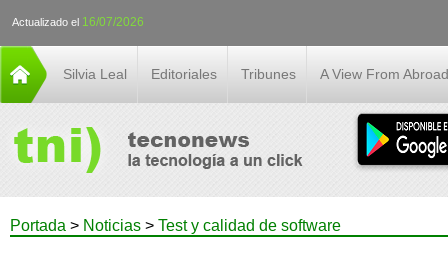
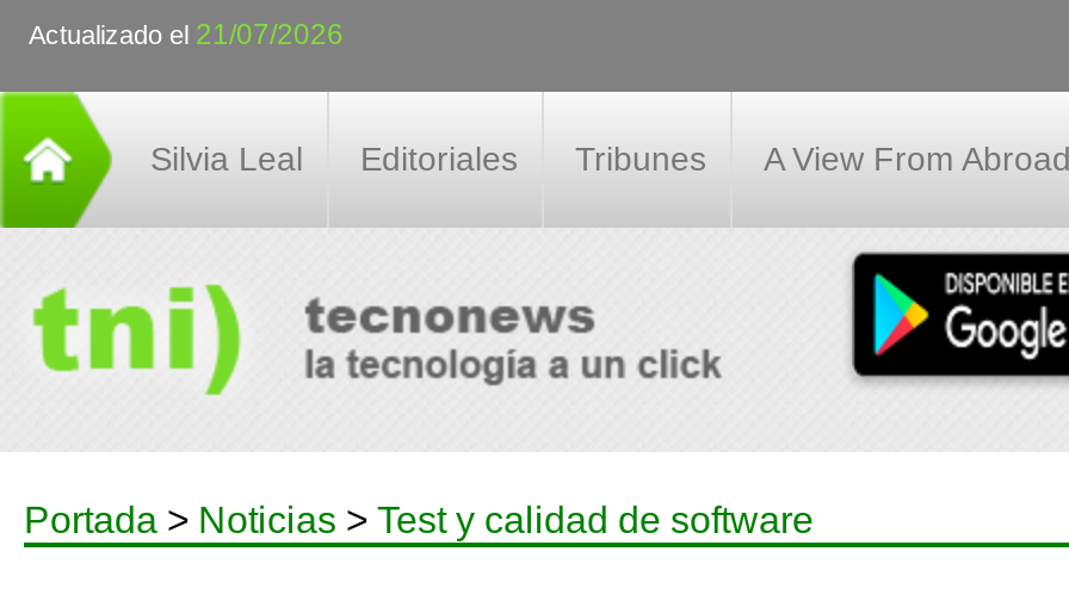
- Actualizado el 16/07/2026
+ Actualizado el 21/07/2026
